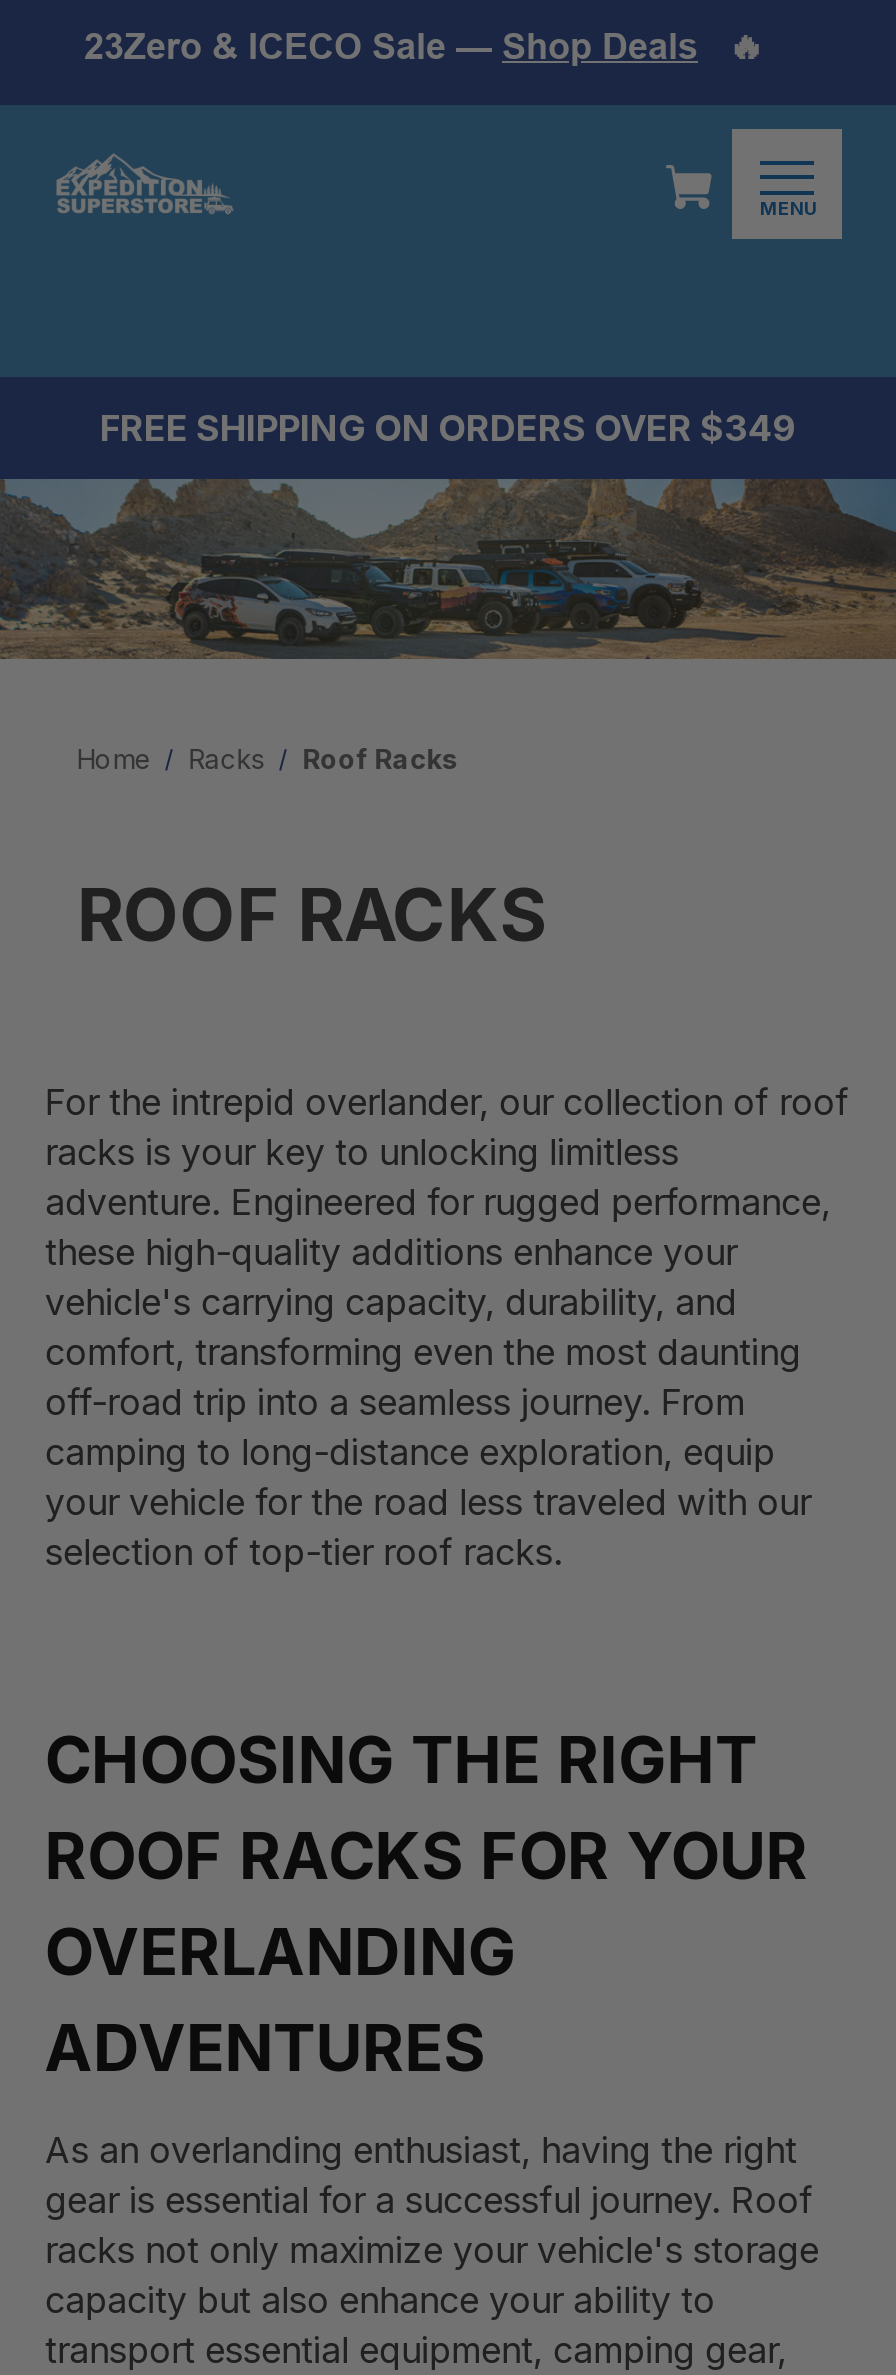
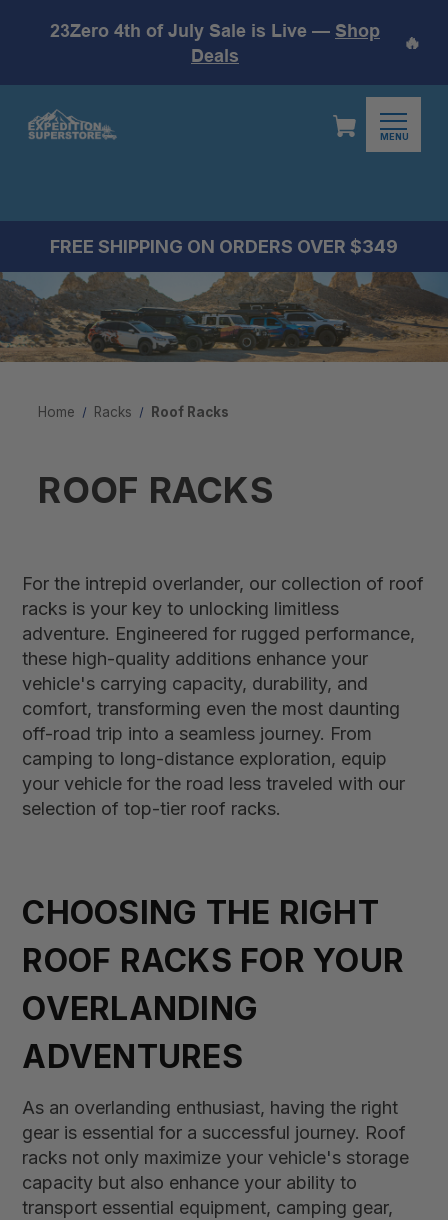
- 23Zero & ICECO Sale — Shop Deals
+ 23Zero 4th of July Sale is Live — Shop
+ Deals
